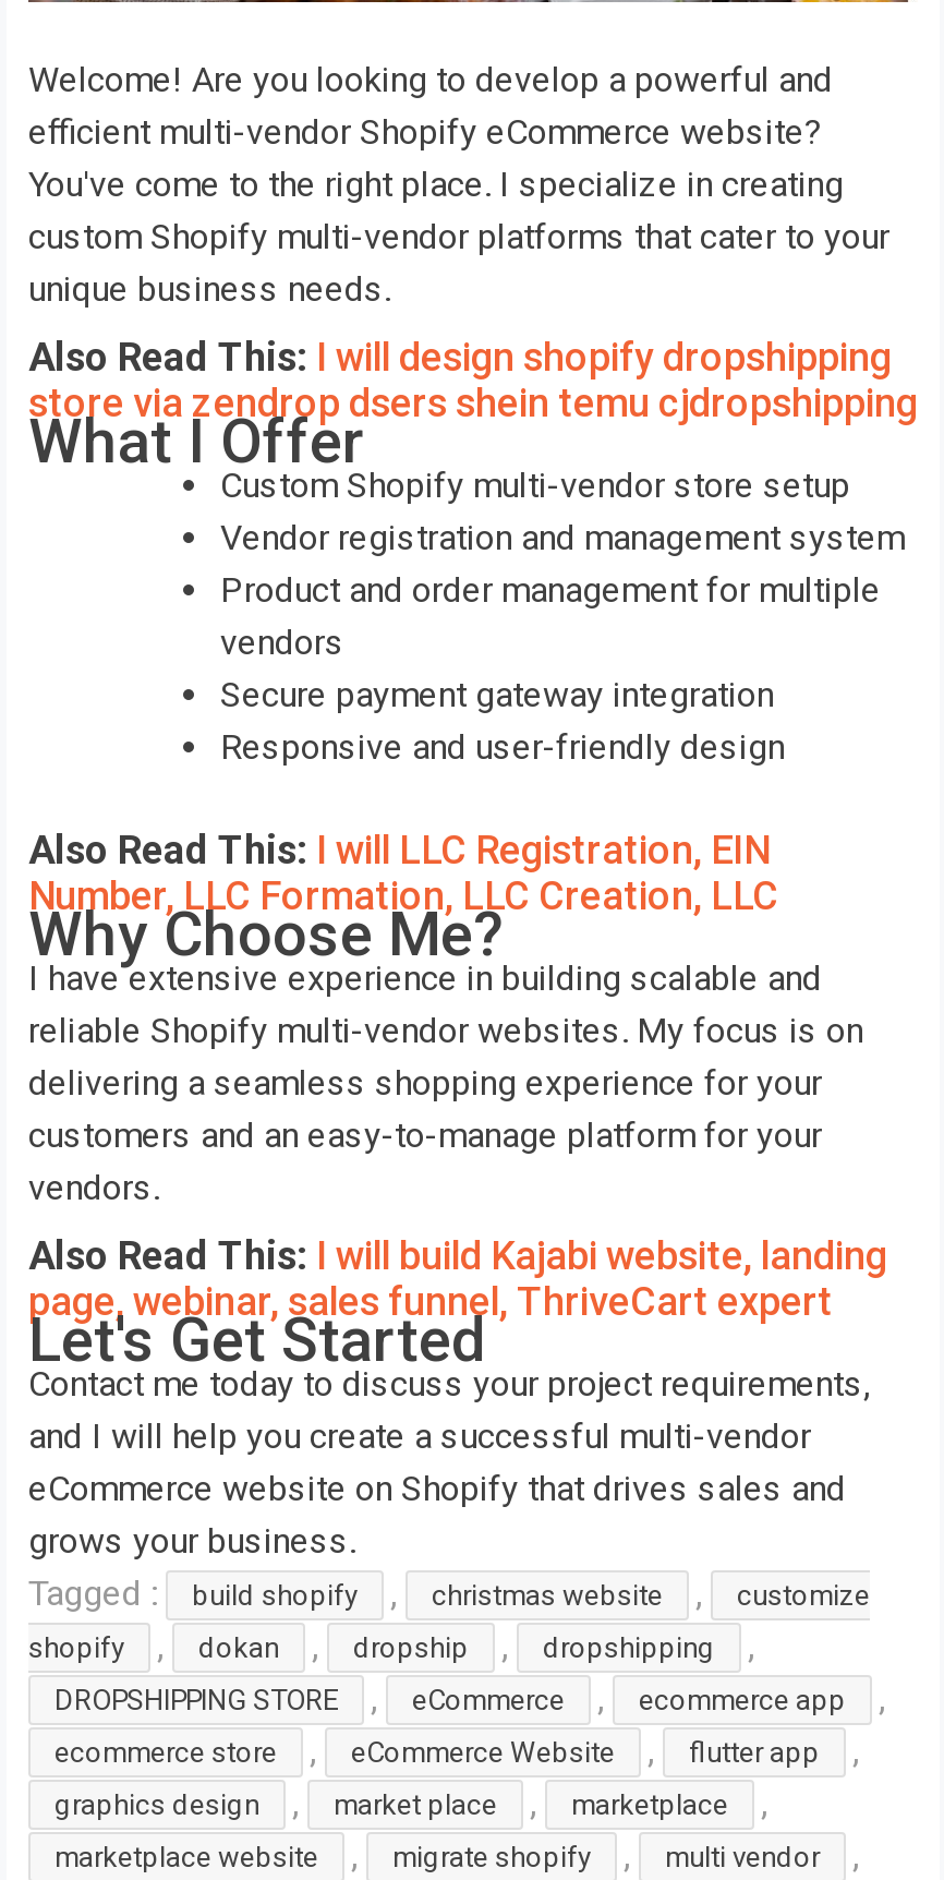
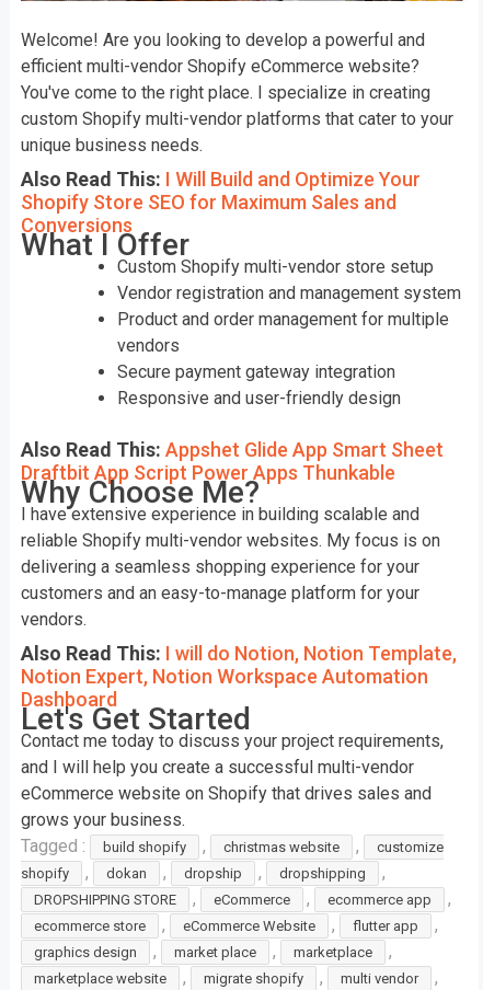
- Also Read This: I will design shopify dropshipping
- store via zendrop dsers shein temu cjdropshipping
+ Also Read This: I Will Build and Optimize Your
+ Shopify Store SEO for Maximum Sales and
+ Conversions

- Also Read This: I will LLC Registration, EIN
- Number, LLC Formation, LLC Creation, LLC
+ Also Read This: Appshet Glide App Smart Sheet
+ Draftbit App Script Power Apps Thunkable

- Also Read This: I will build Kajabi website, landing
- page, webinar, sales funnel, ThriveCart expert
+ Also Read This: I will do Notion, Notion Template,
+ Notion Expert, Notion Workspace Automation
+ Dashboard
